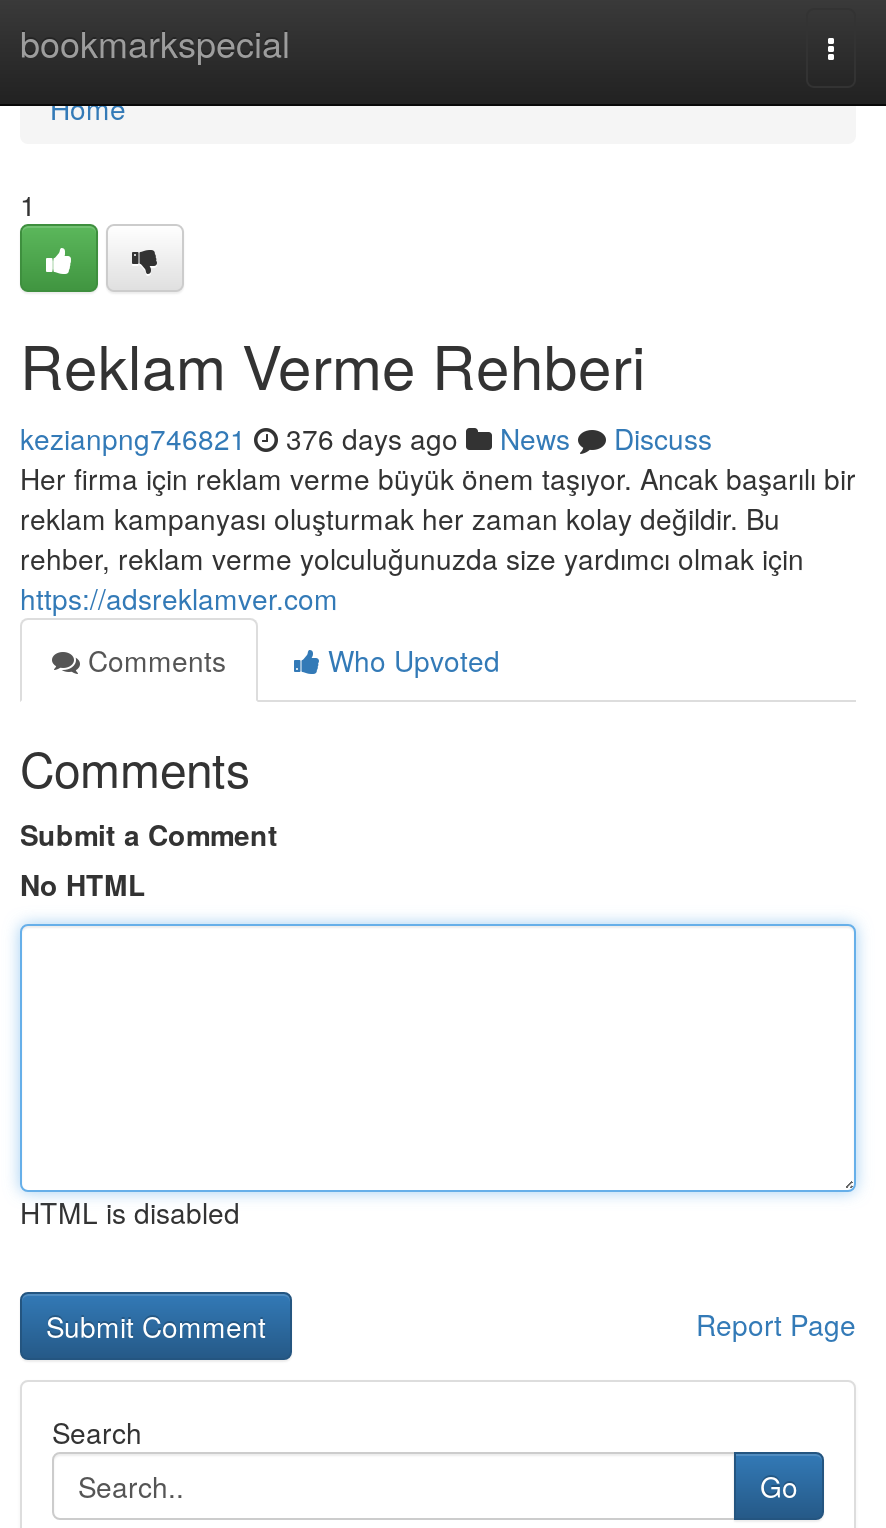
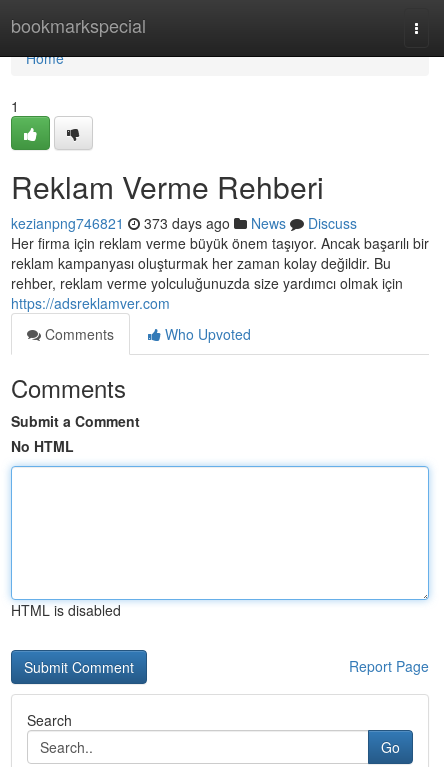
- kezianpng746821 376 days ago News Discuss
+ kezianpng746821 373 days ago News Discuss
